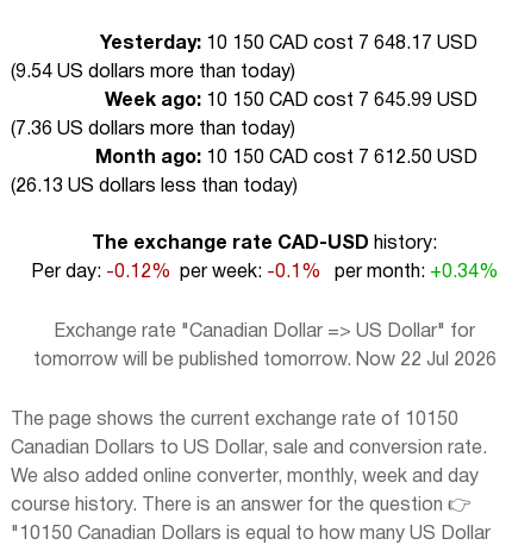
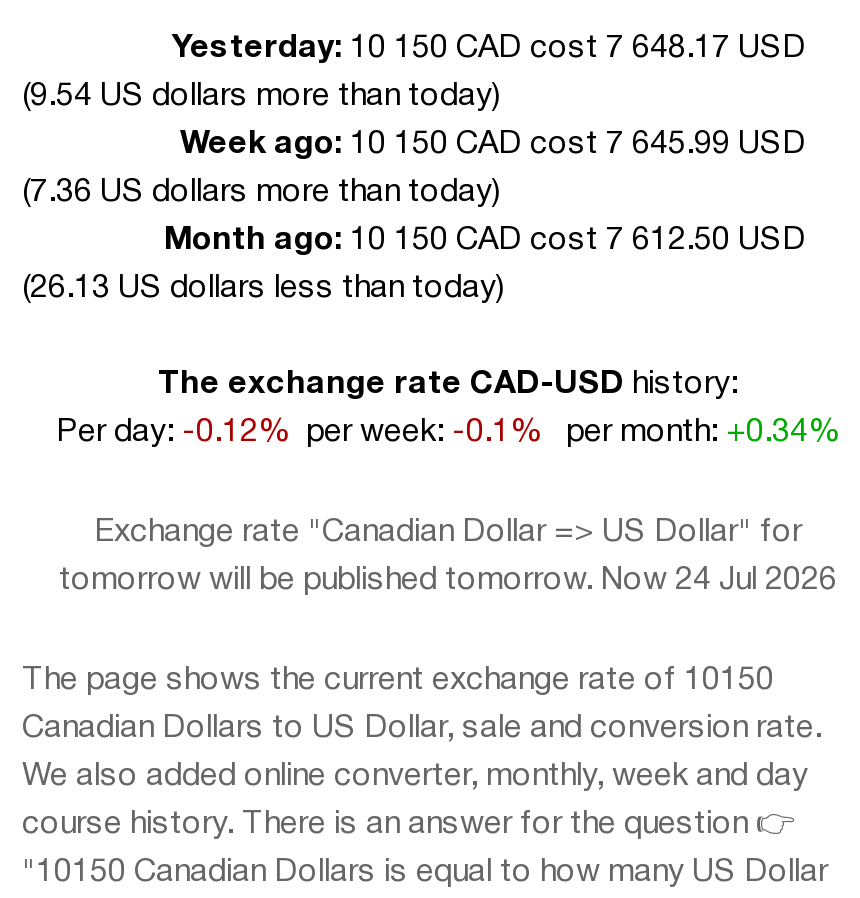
- tomorrow will be published tomorrow. Now 22 Jul 2026
+ tomorrow will be published tomorrow. Now 24 Jul 2026
